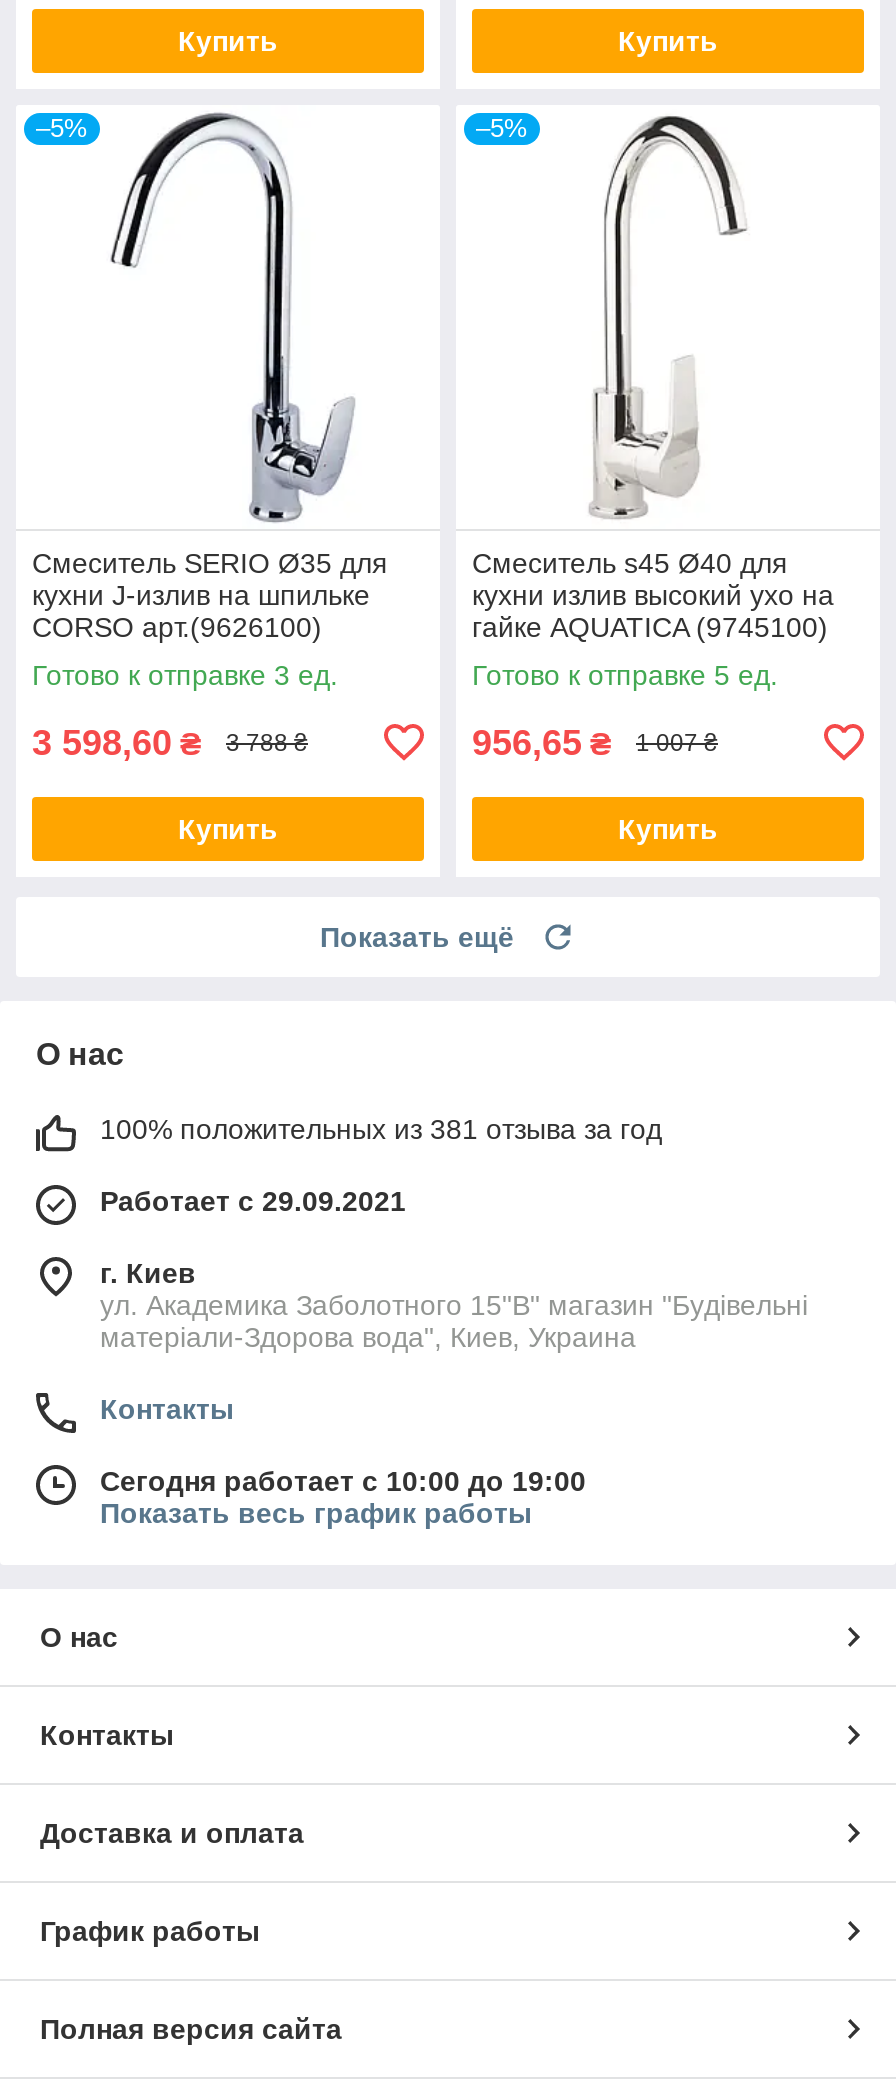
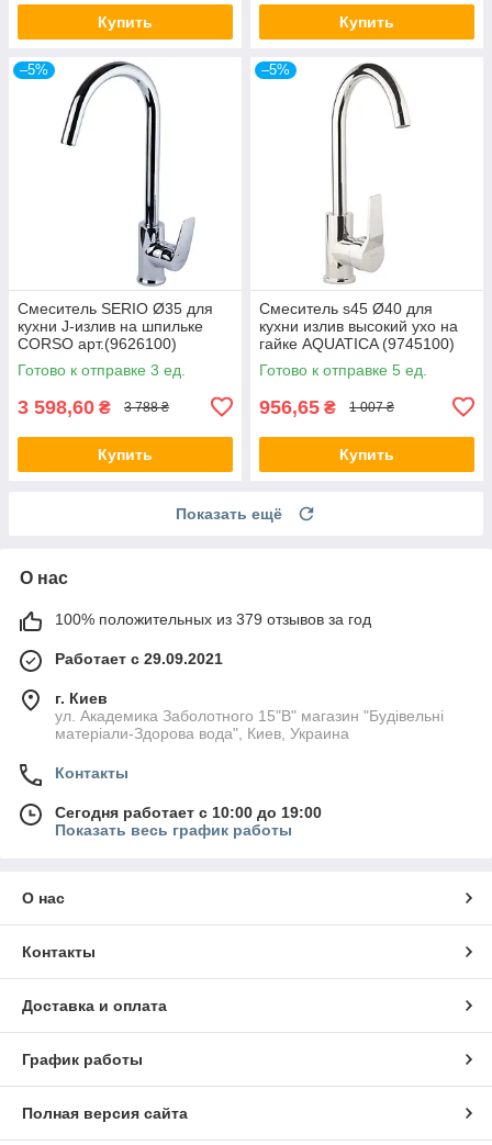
- 100% положительных из 381 отзыва за год
+ 100% положительных из 379 отзывов за год
